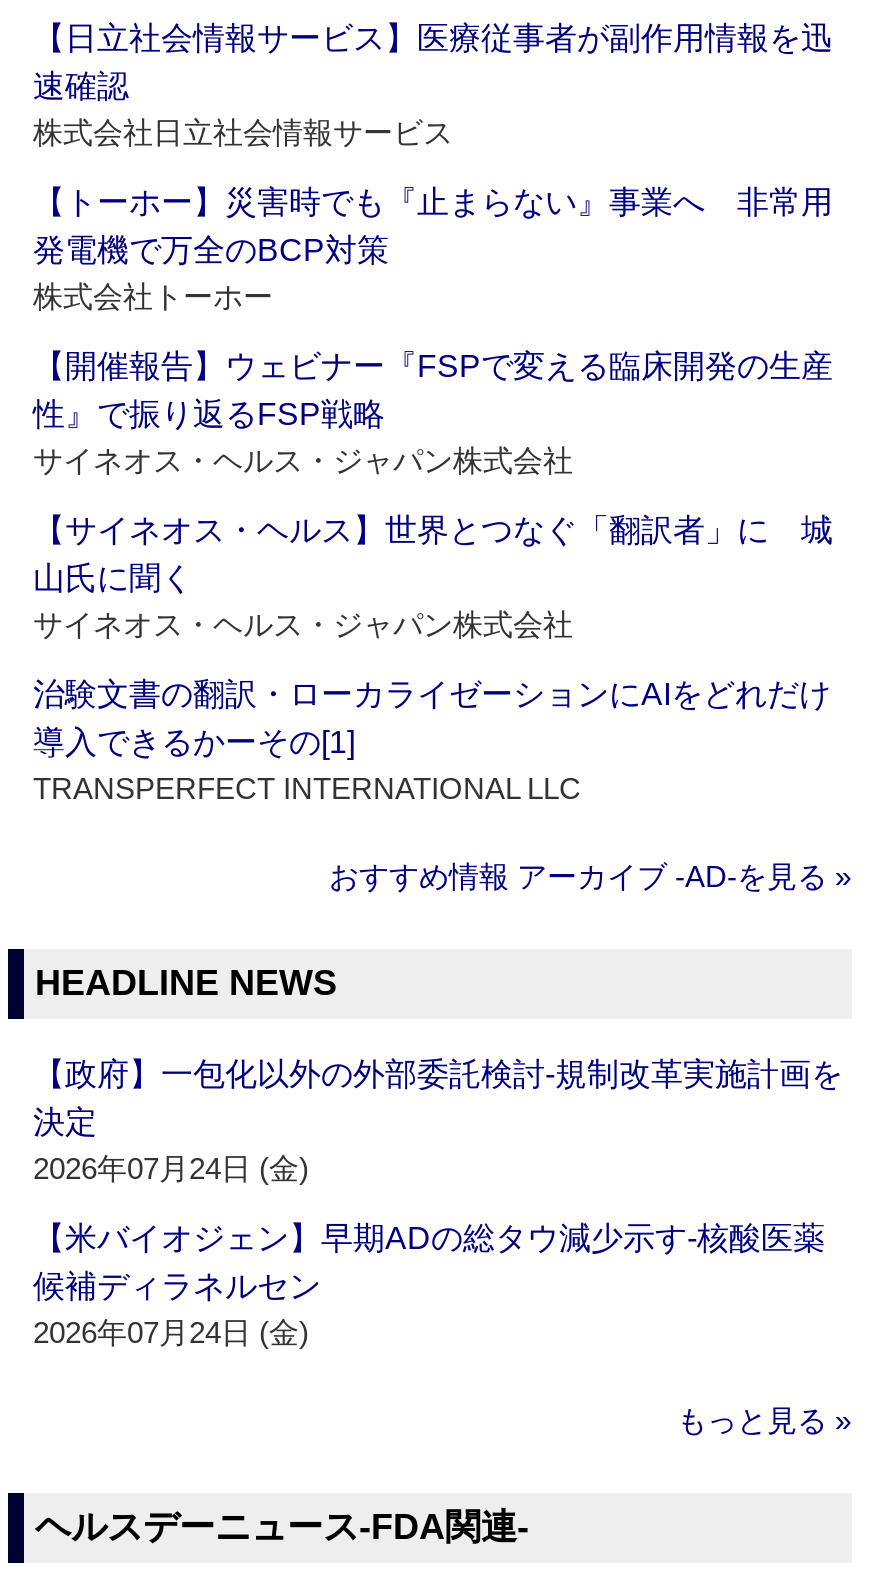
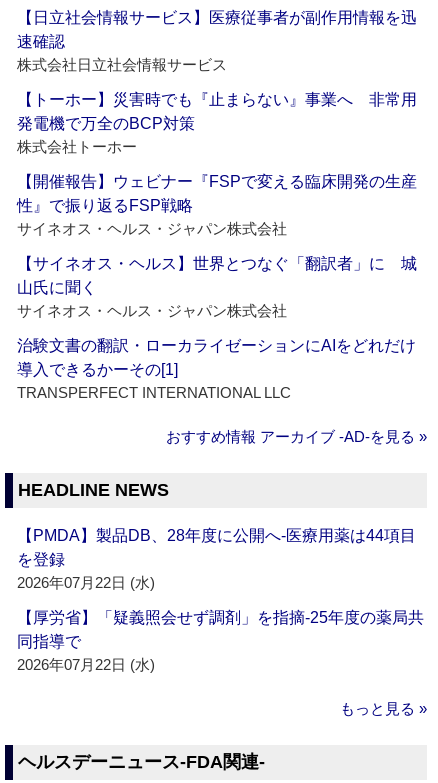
- 【政府】一包化以外の外部委託検討‐規制改革実施計画を
- 決定
- 2026年07月24日 (金)
+ 【PMDA】製品DB、28年度に公開へ‐医療用薬は44項目
+ を登録
+ 2026年07月22日 (水)

- 【米バイオジェン】早期ADの総タウ減少示す‐核酸医薬
- 候補ディラネルセン
- 2026年07月24日 (金)
+ 【厚労省】「疑義照会せず調剤」を指摘‐25年度の薬局共
+ 同指導で
+ 2026年07月22日 (水)
